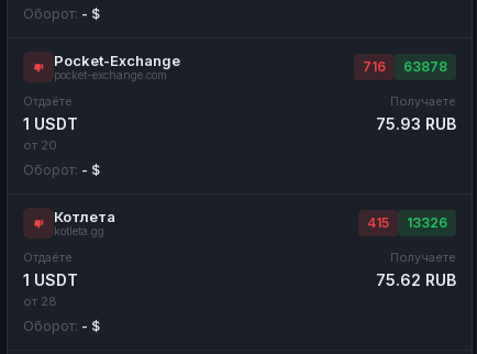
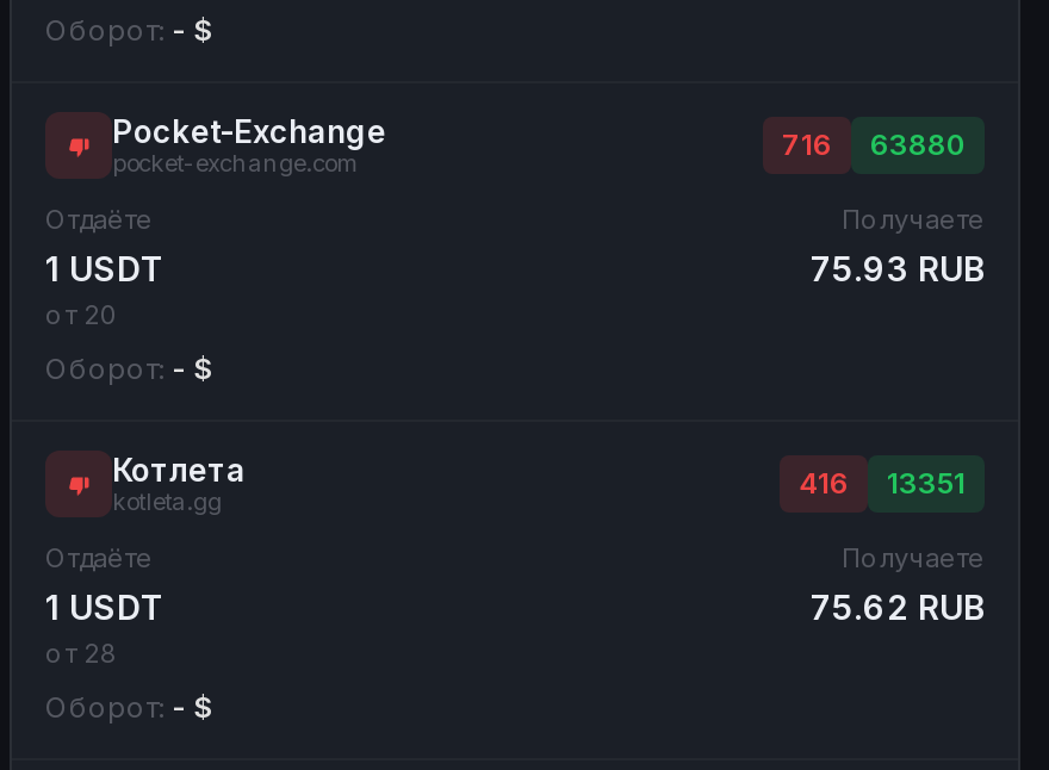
- 716 63878
+ 716 63880

- 415
+ 416

- 13326
+ 13351
